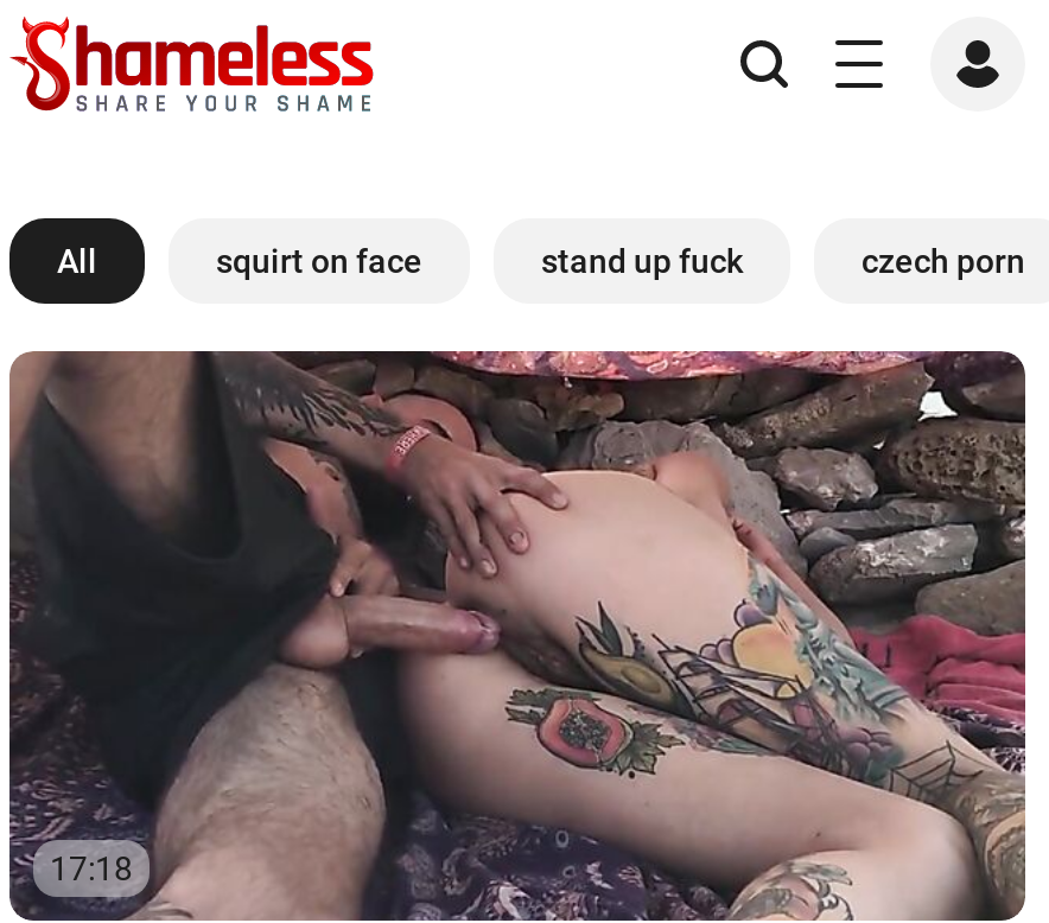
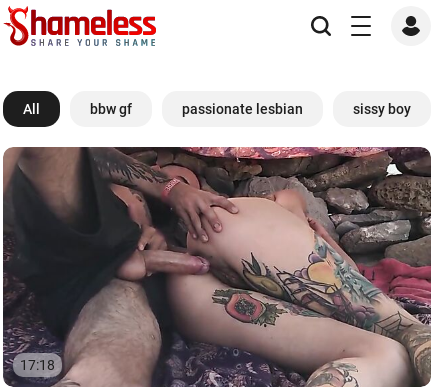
- squirt on face
- stand up fuck
- czech porn
+ bbw gf
+ passionate lesbian
+ sissy boy
